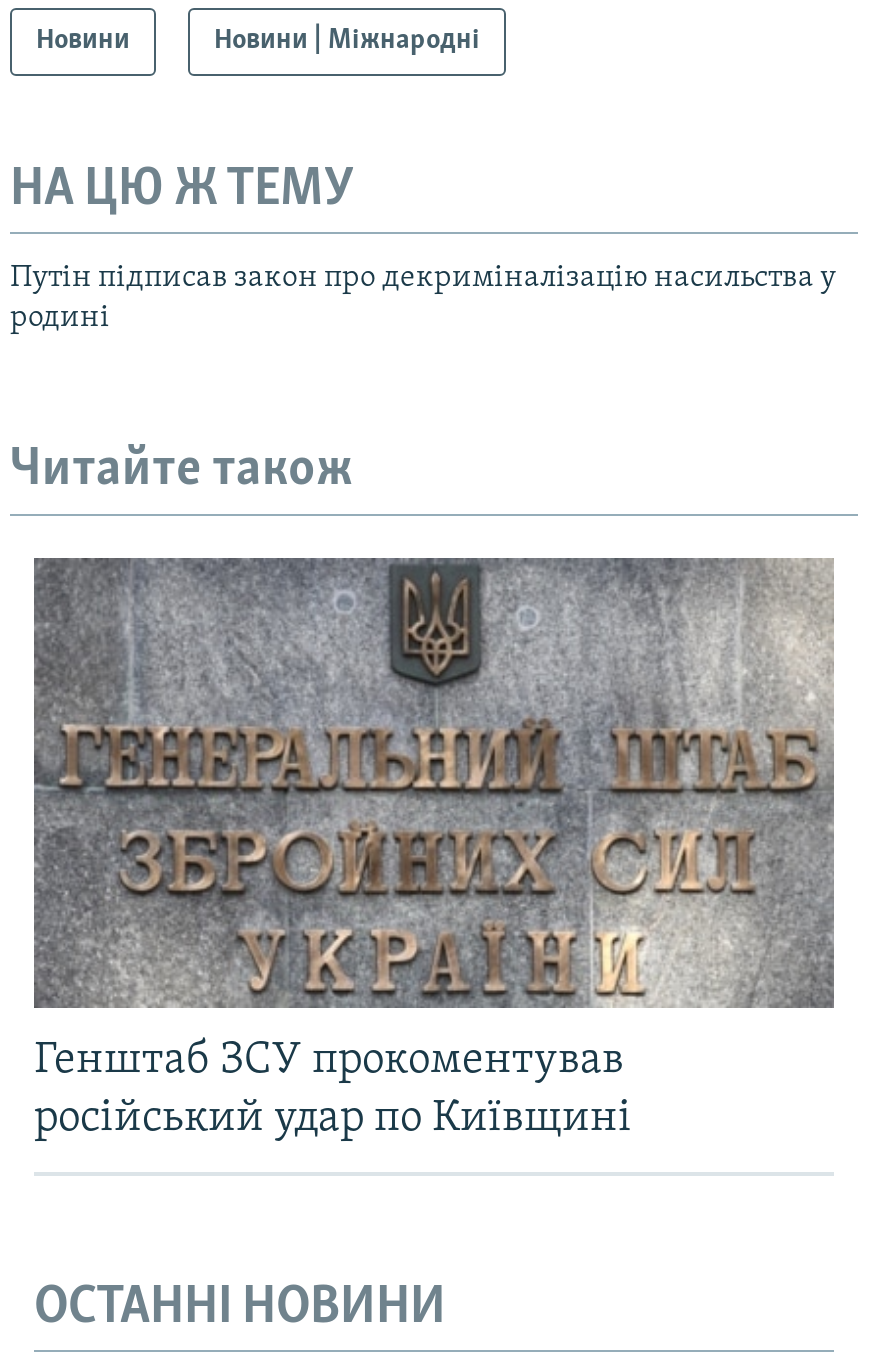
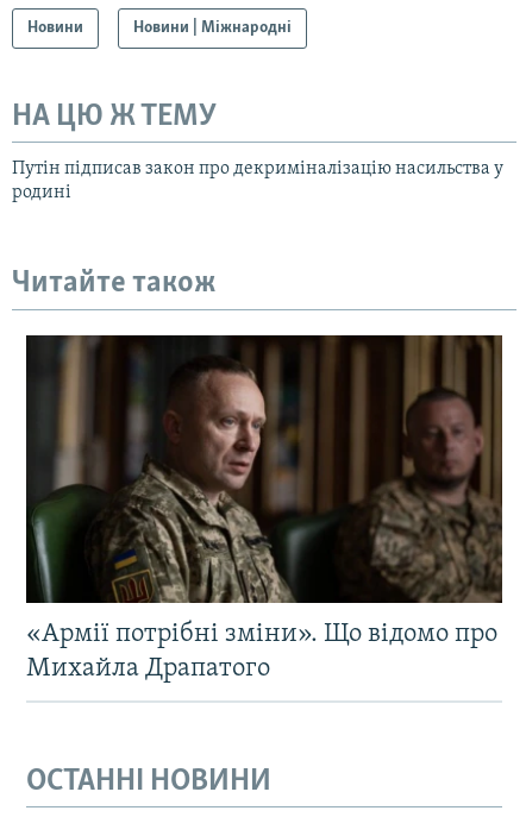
- [image]
- Генштаб ЗСУ прокоментував
- російський удар по Київщині
+ [image]
+ «Армії потрібні зміни». Що відомо про
+ Михайла Драпатого
